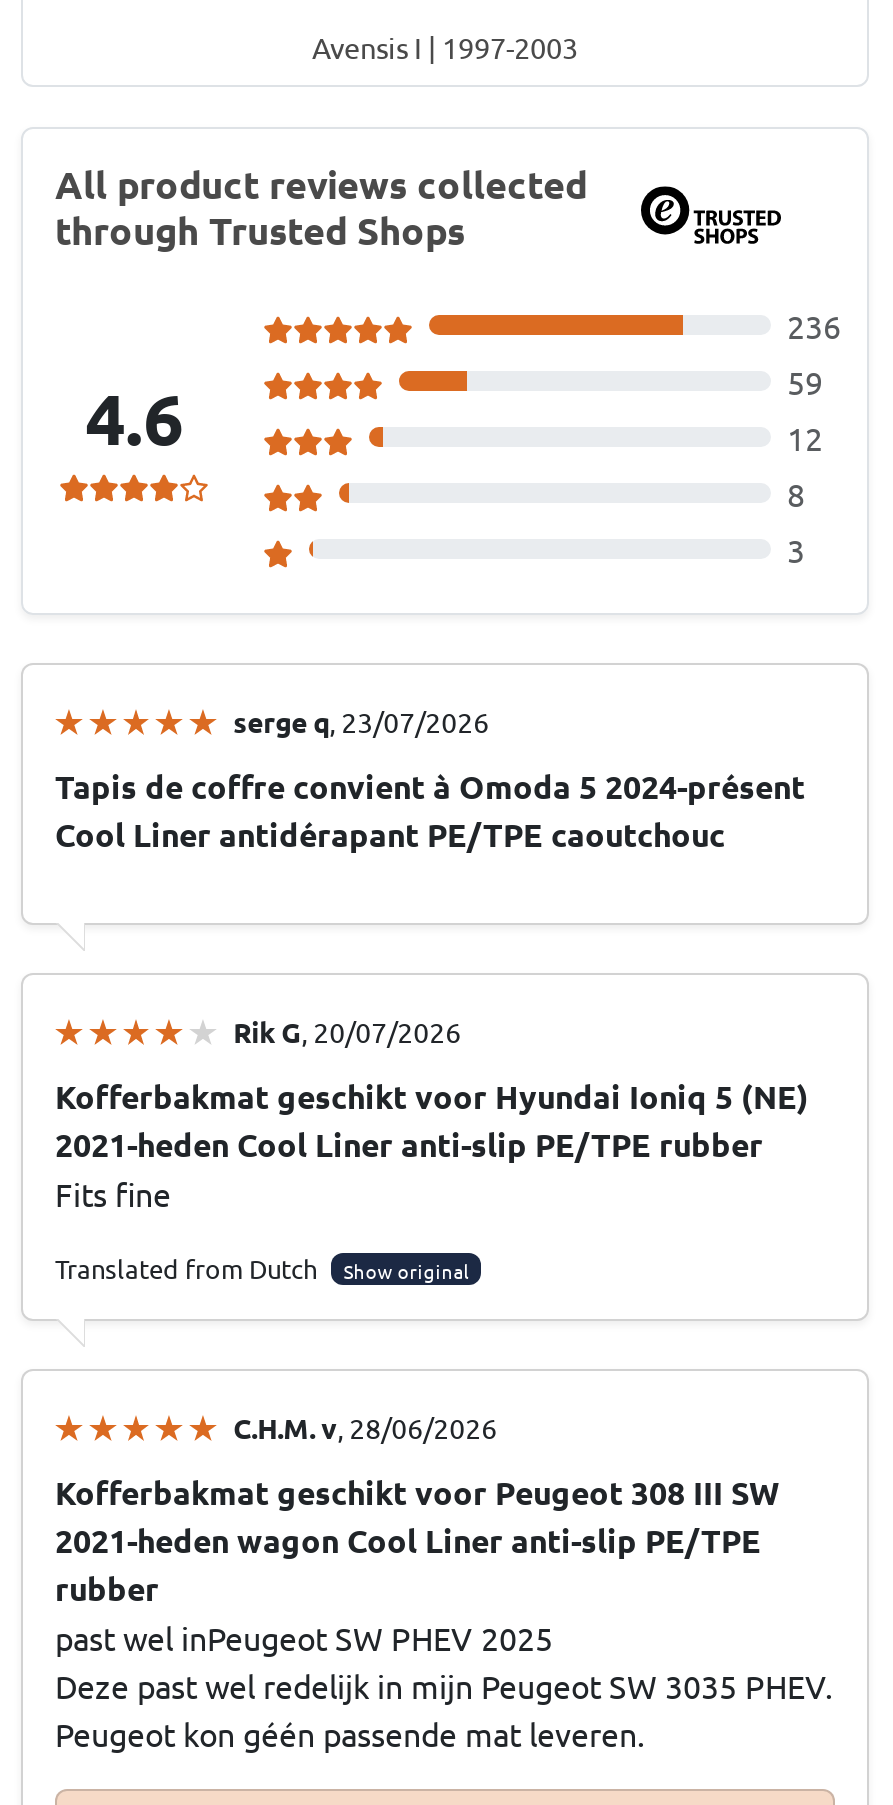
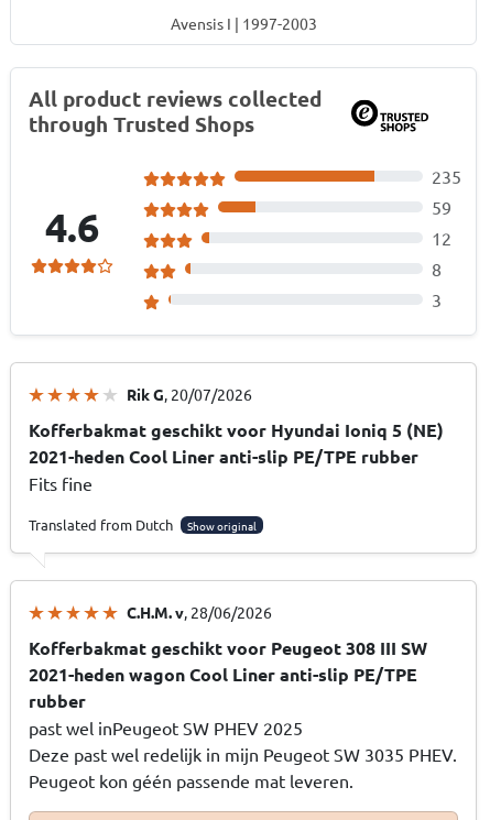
- 236
+ 235

- serge q, 23/07/2026
- Tapis de coffre convient à Omoda 5 2024-présent
- Cool Liner antidérapant PE/TPE caoutchouc
